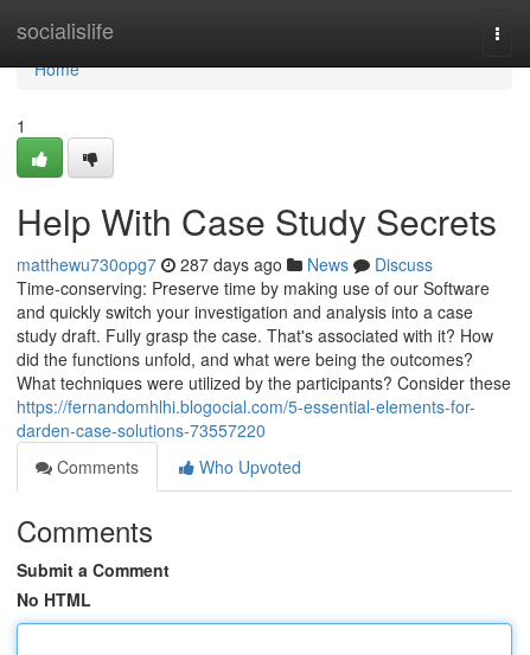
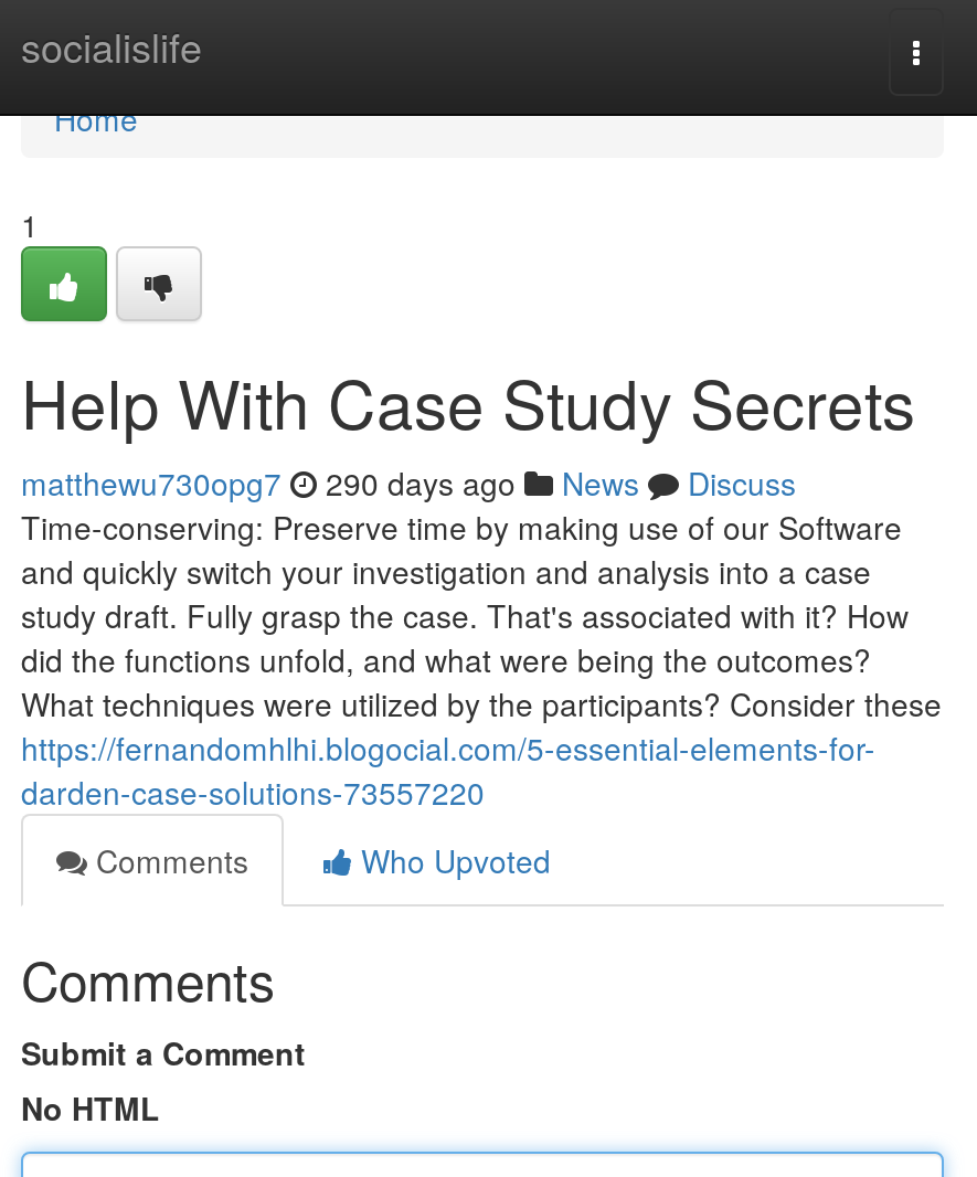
- matthewu730opg7 287 days ago News Discuss
+ matthewu730opg7 290 days ago News Discuss
